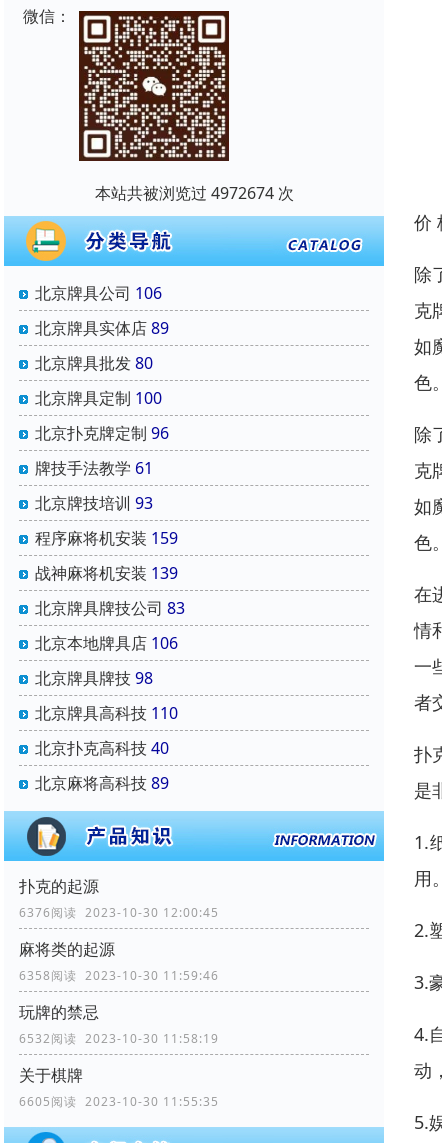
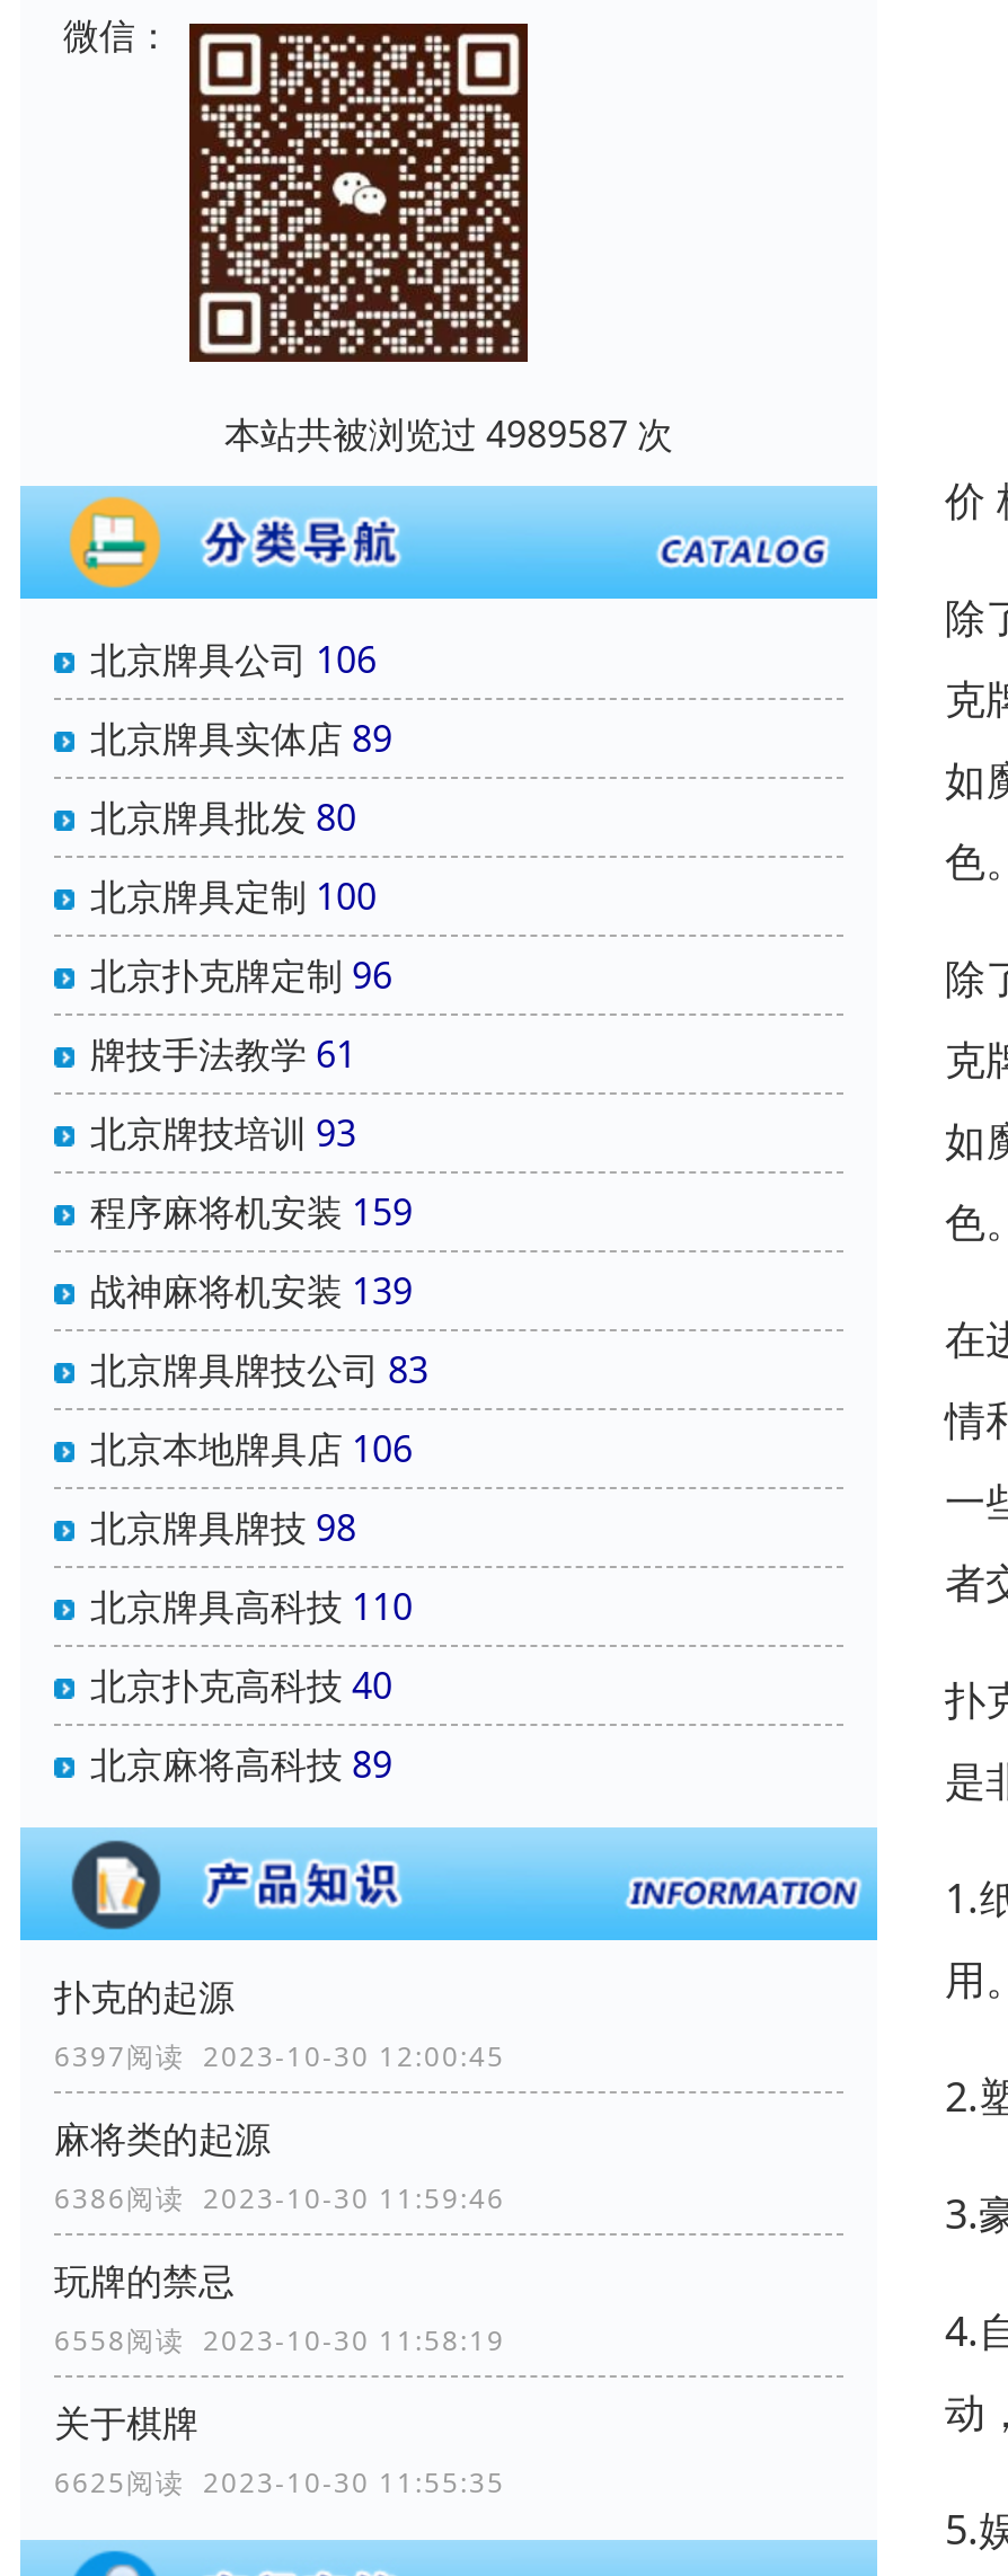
- 本站共被浏览过 4972674 次
+ 本站共被浏览过 4989587 次

- 6376阅读 2023-10-30 12:00:45
+ 6397阅读 2023-10-30 12:00:45

- 6358阅读 2023-10-30 11:59:46
+ 6386阅读 2023-10-30 11:59:46

- 6532阅读 2023-10-30 11:58:19
+ 6558阅读 2023-10-30 11:58:19

- 6605阅读 2023-10-30 11:55:35
+ 6625阅读 2023-10-30 11:55:35
